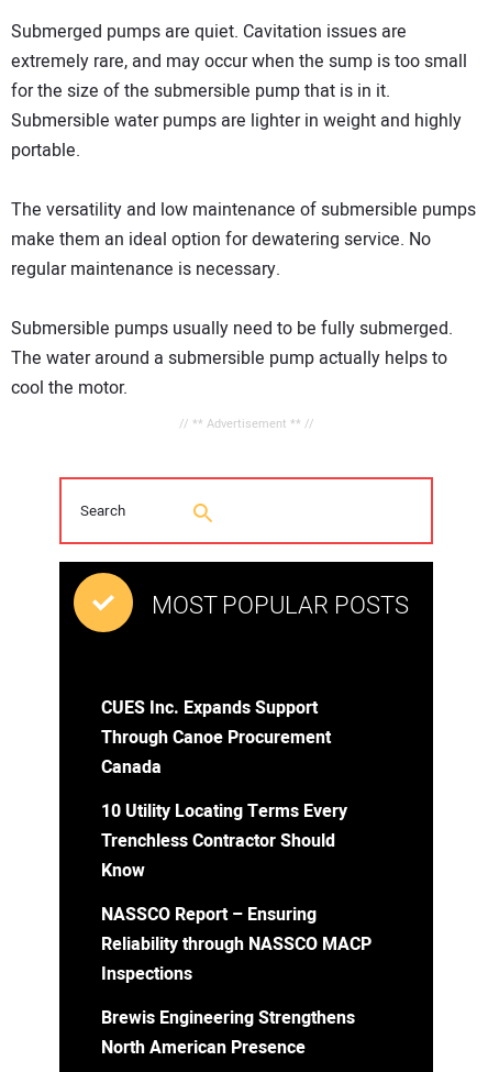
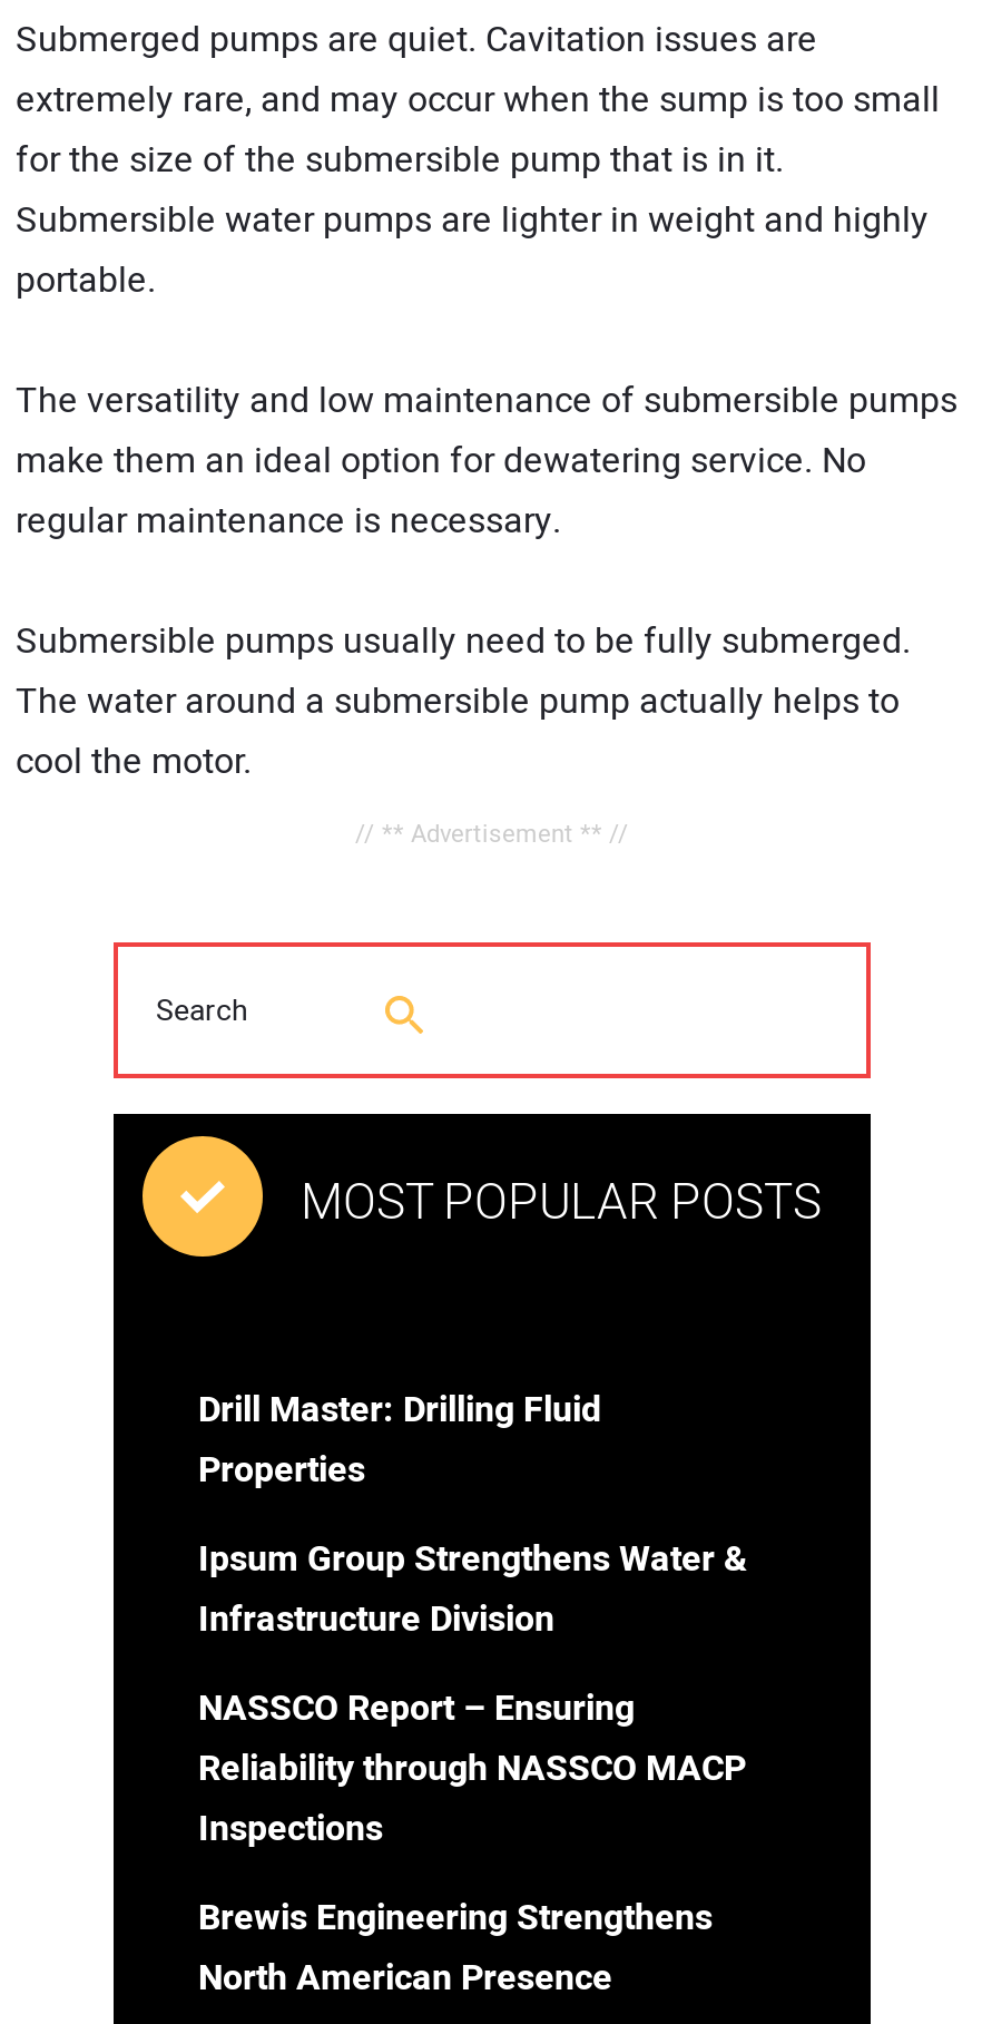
- CUES Inc. Expands Support
- Through Canoe Procurement
- Canada
+ Drill Master: Drilling Fluid
+ Properties

- 10 Utility Locating Terms Every
- Trenchless Contractor Should
- Know
+ Ipsum Group Strengthens Water &
+ Infrastructure Division
